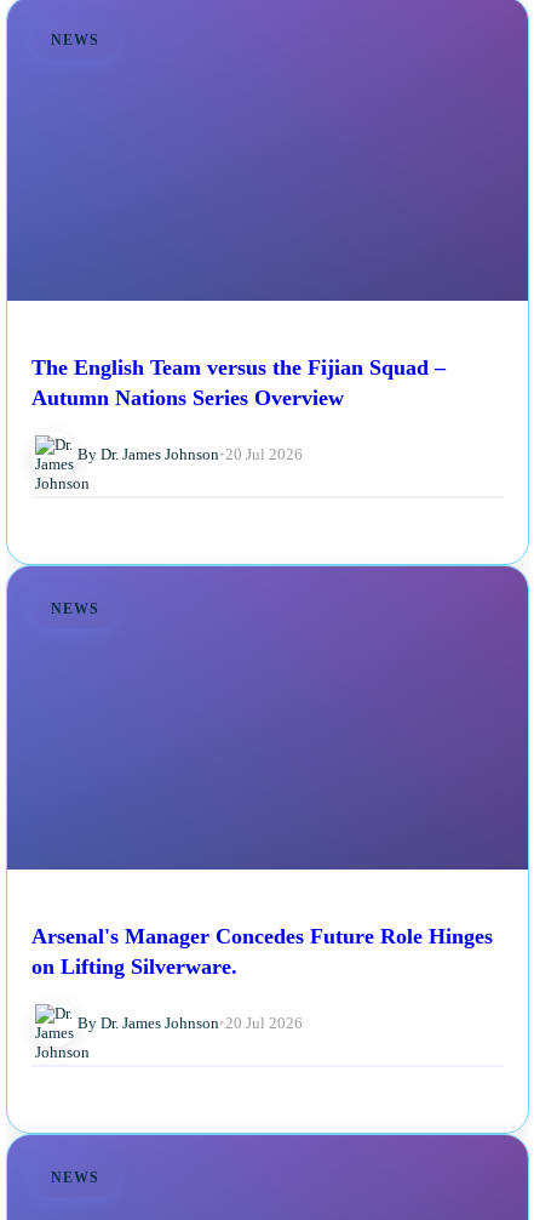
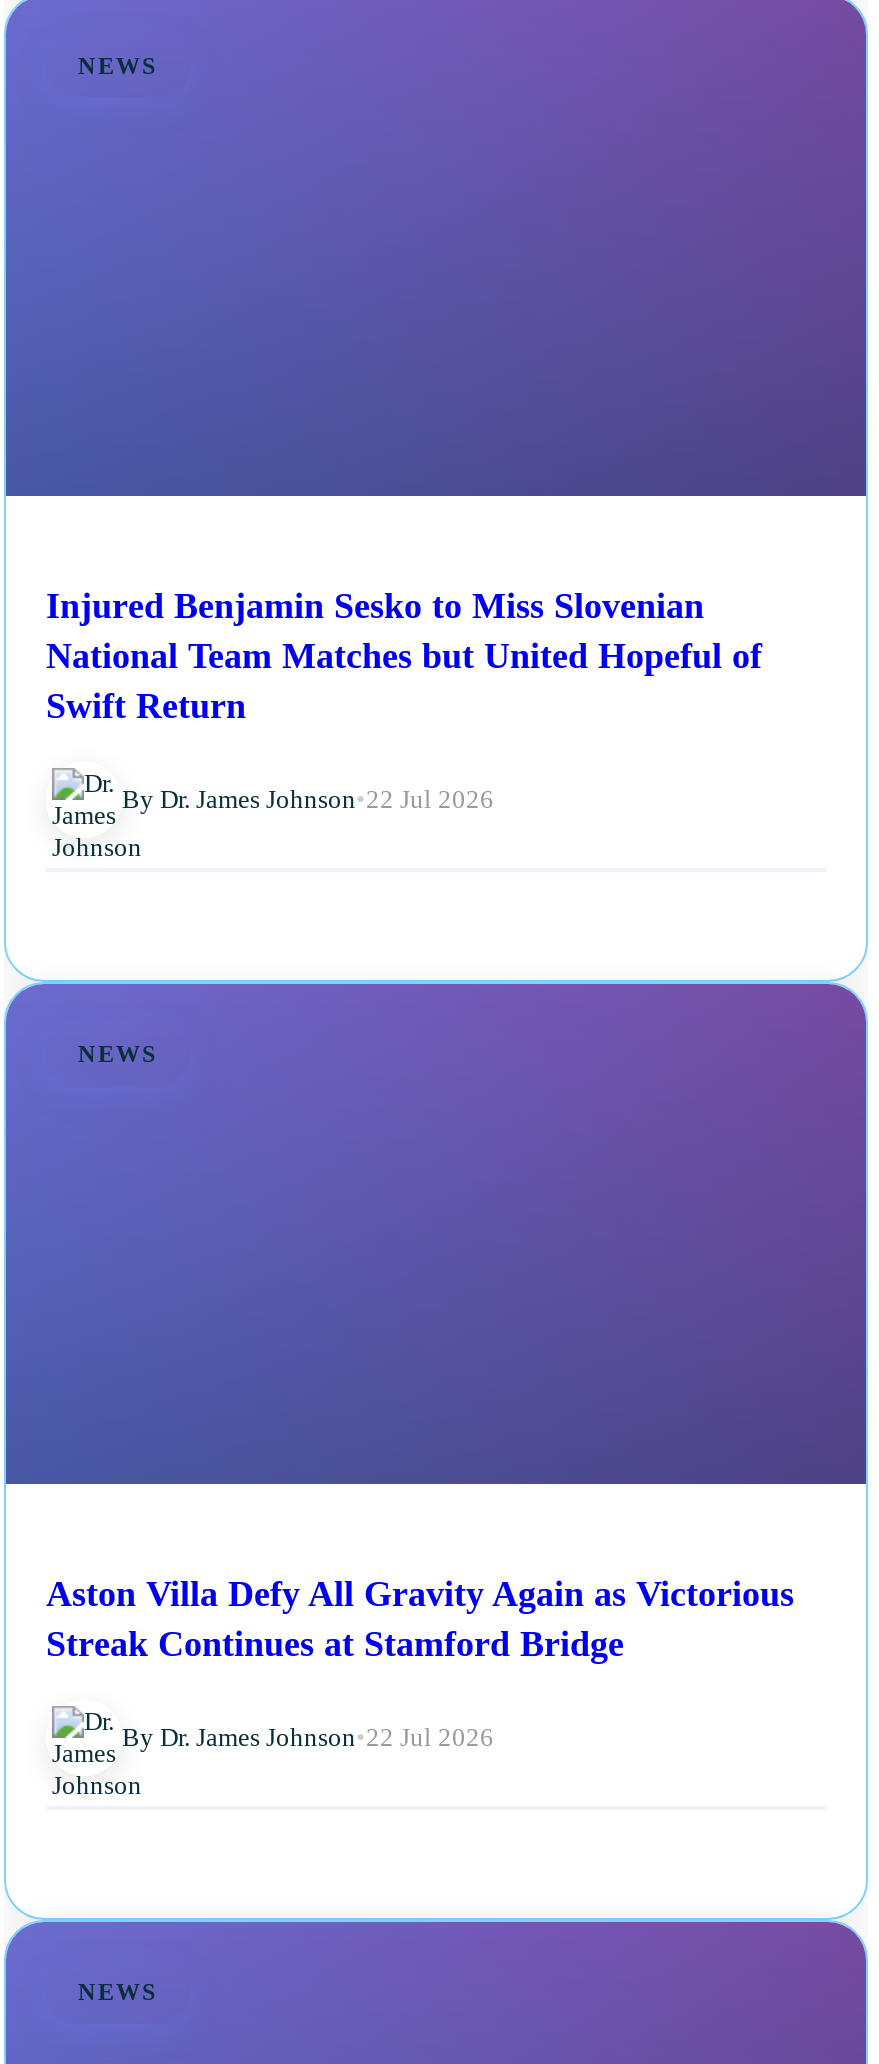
- The English Team versus the Fijian Squad –
- Autumn Nations Series Overview
+ Injured Benjamin Sesko to Miss Slovenian
+ National Team Matches but United Hopeful of
+ Swift Return

- By Dr. James Johnson • 20 Jul 2026
+ By Dr. James Johnson • 22 Jul 2026

- Arsenal's Manager Concedes Future Role Hinges
- on Lifting Silverware.
+ Aston Villa Defy All Gravity Again as Victorious
+ Streak Continues at Stamford Bridge

- By Dr. James Johnson • 20 Jul 2026
+ By Dr. James Johnson • 22 Jul 2026
